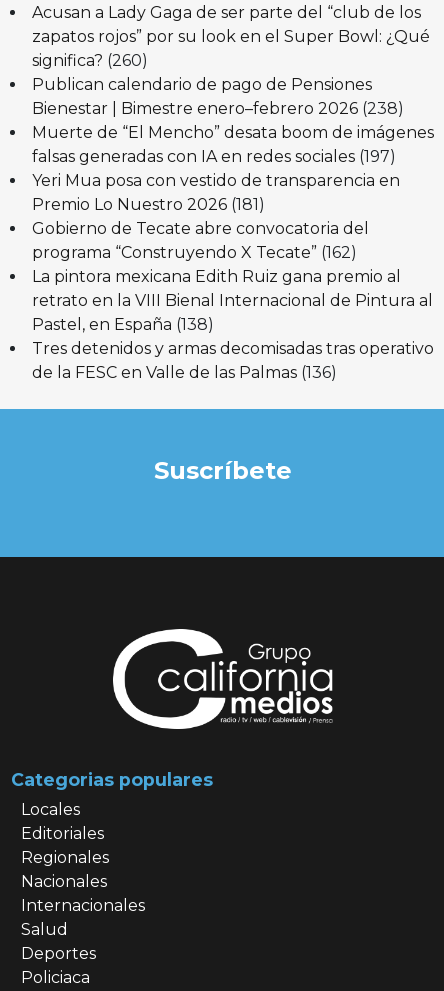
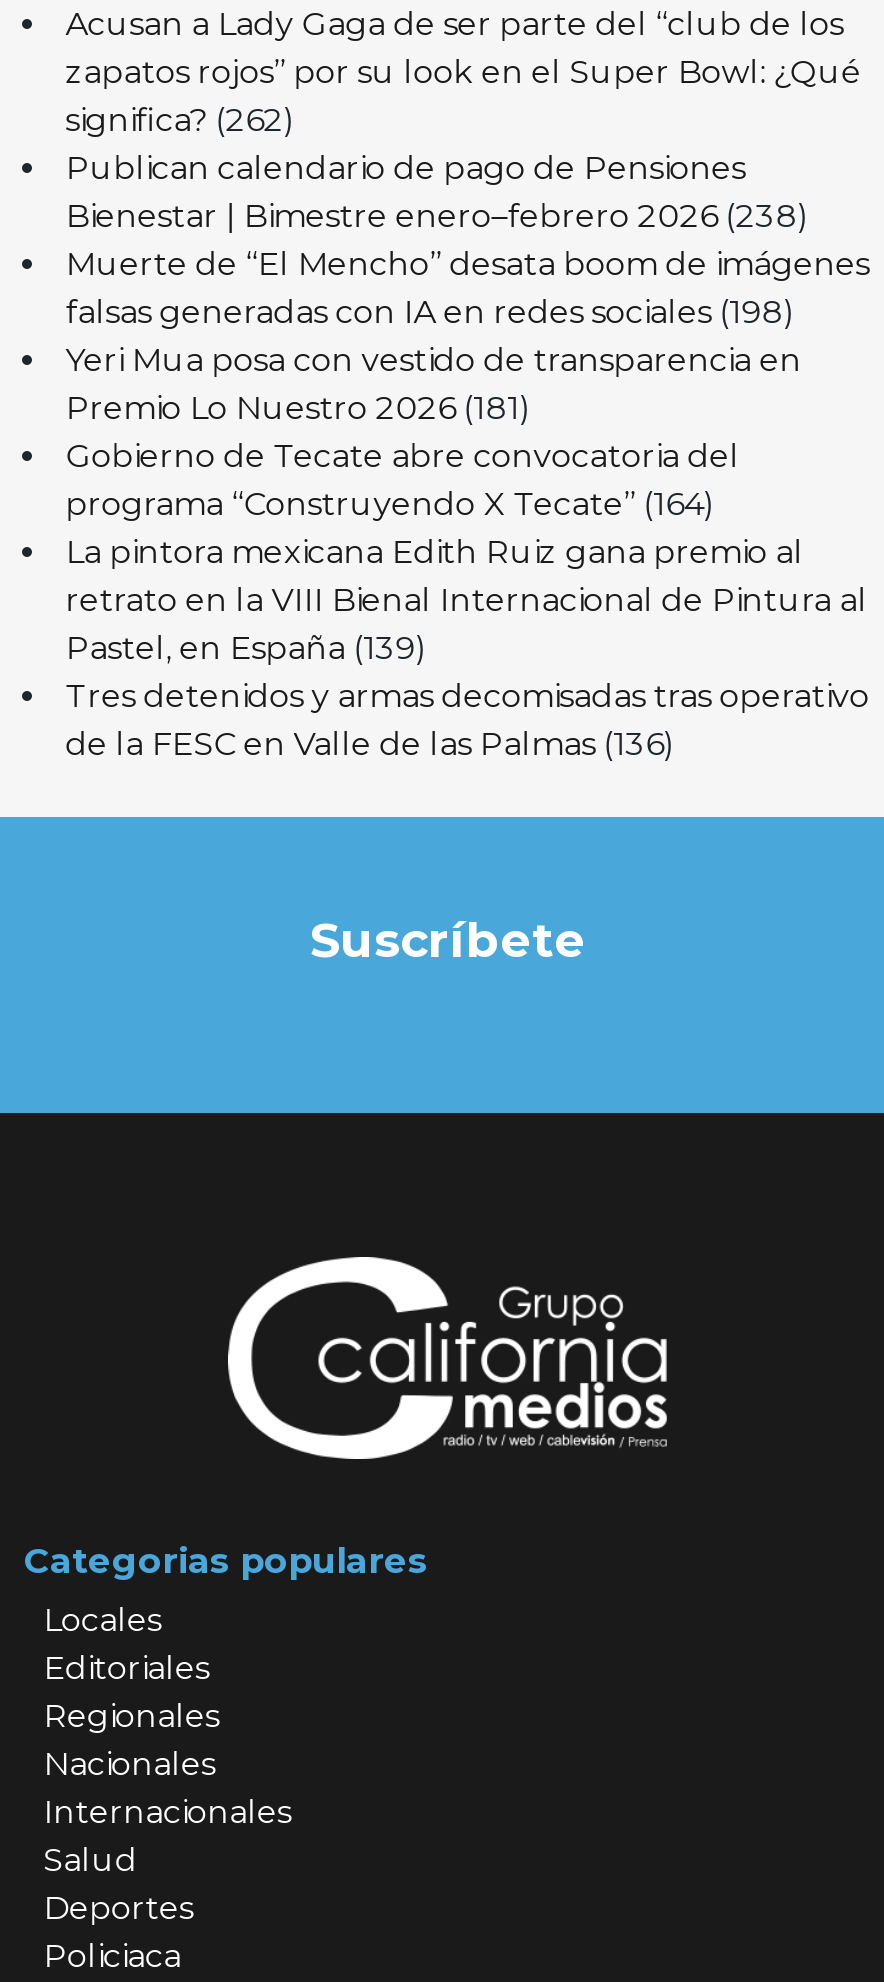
- significa? (260)
+ significa? (262)

- falsas generadas con IA en redes sociales (197)
+ falsas generadas con IA en redes sociales (198)

- programa “Construyendo X Tecate” (162)
+ programa “Construyendo X Tecate” (164)

- Pastel, en España (138)
+ Pastel, en España (139)
